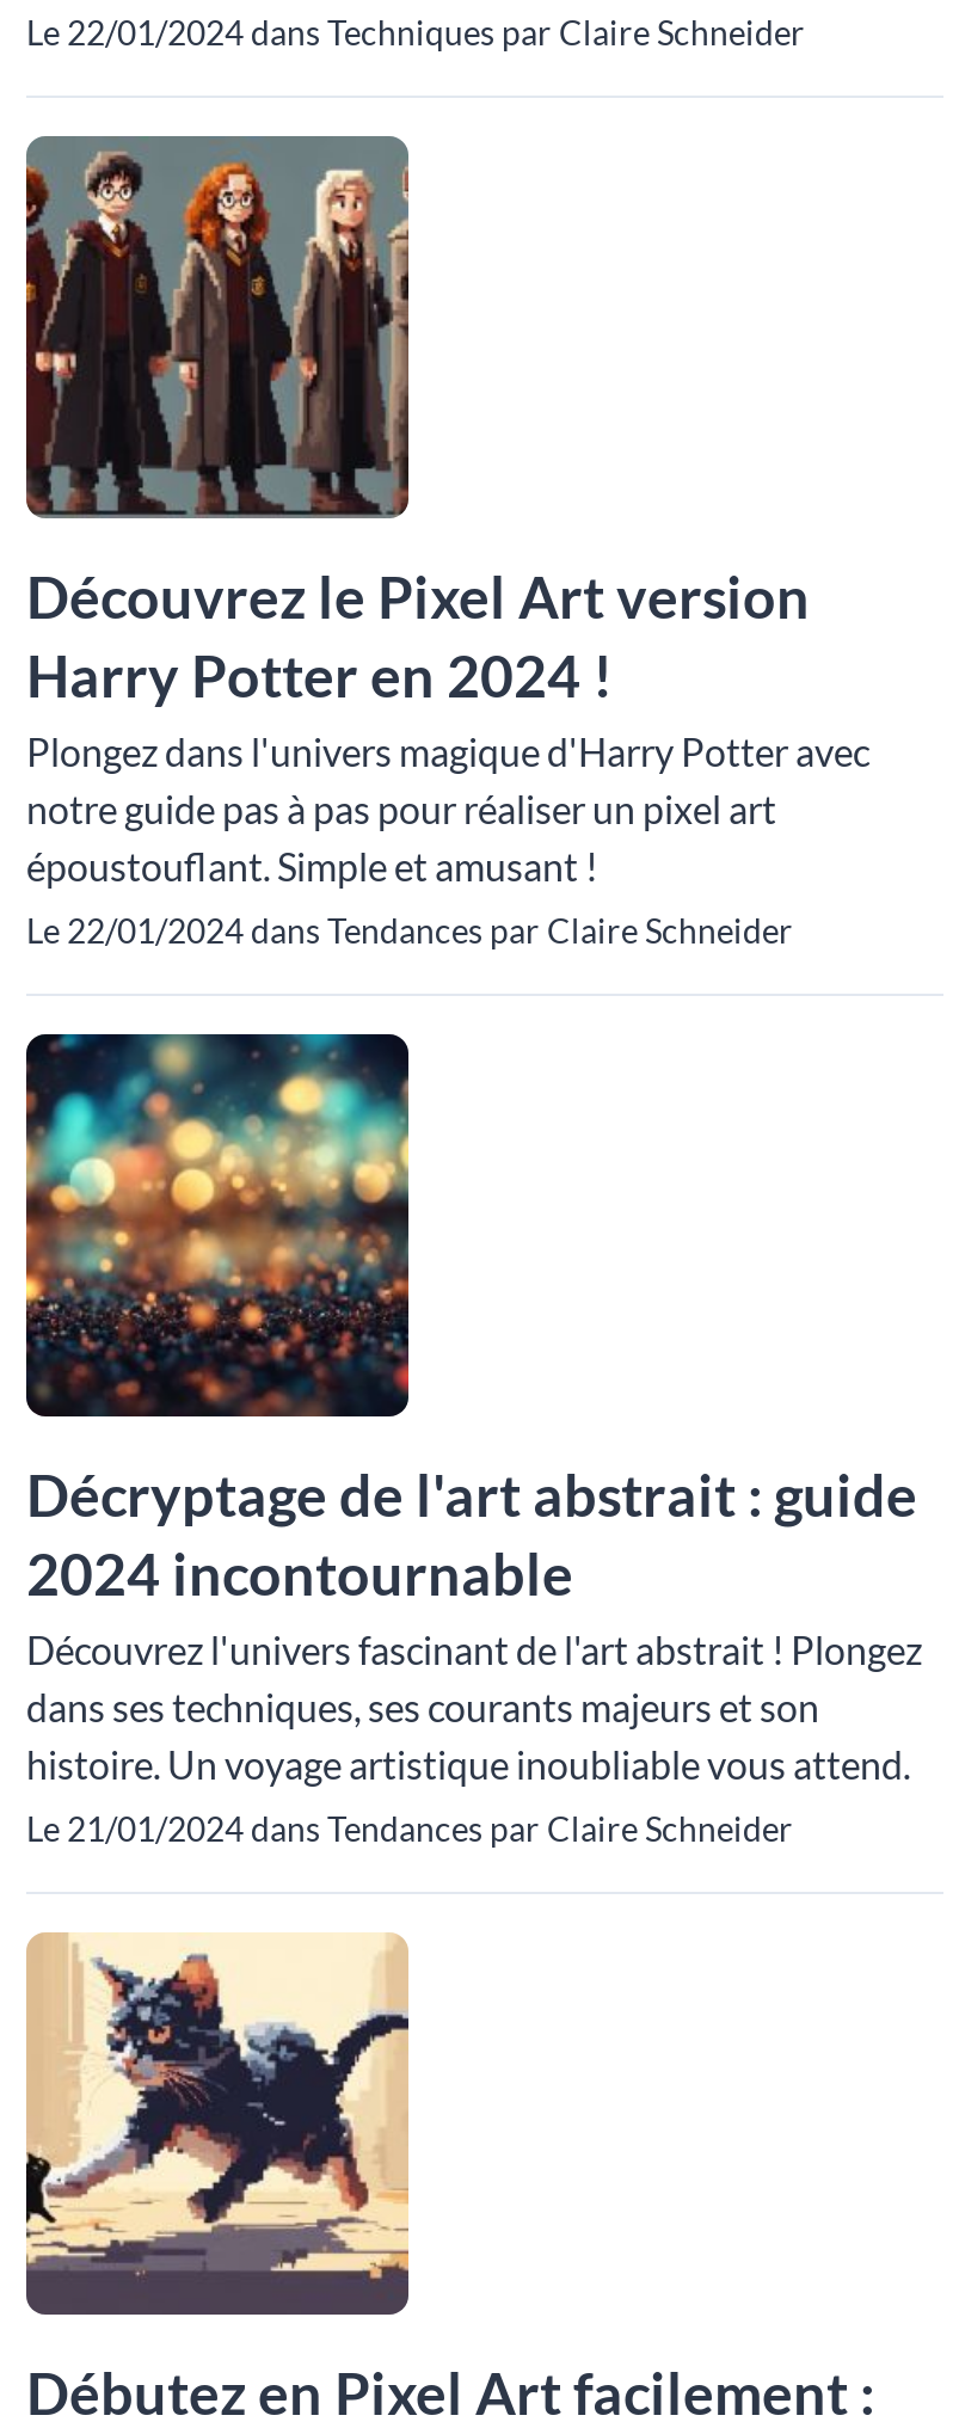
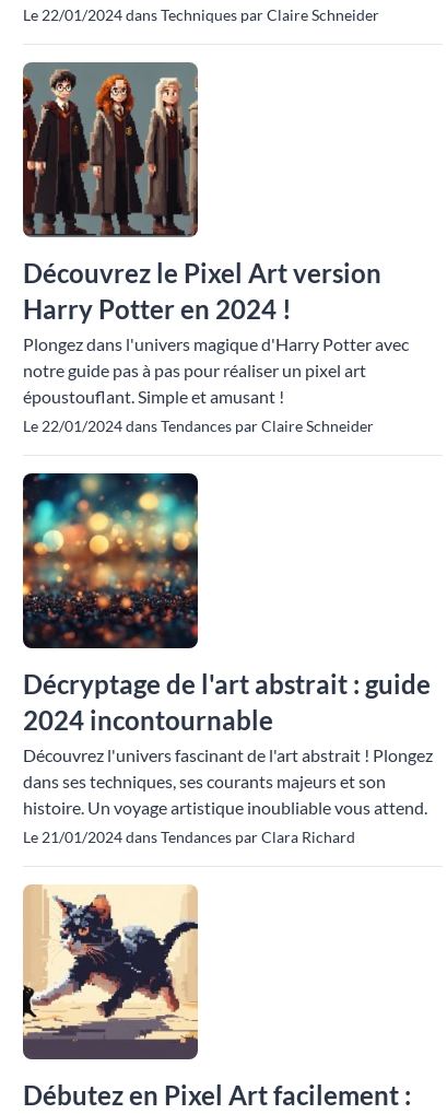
- Le 21/01/2024 dans Tendances par Claire Schneider
+ Le 21/01/2024 dans Tendances par Clara Richard
